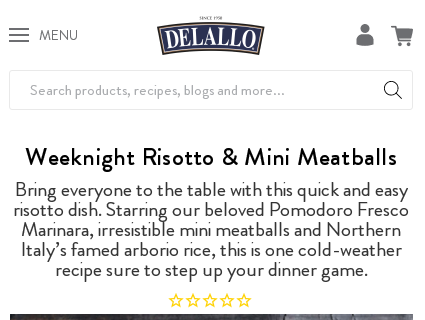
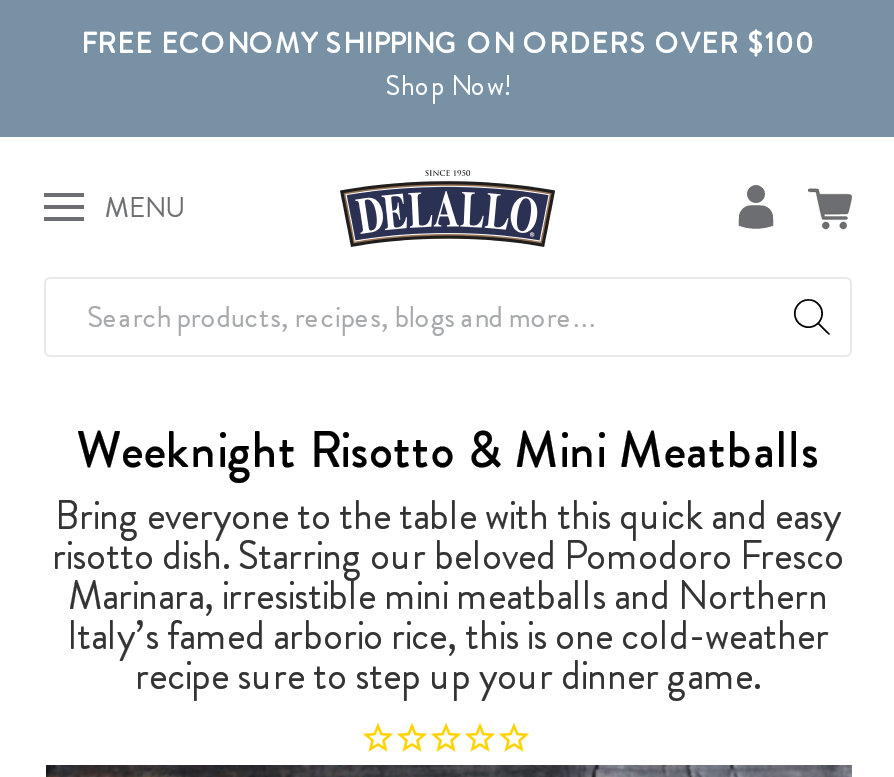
+ FREE ECONOMY SHIPPING ON ORDERS OVER $100
+ Shop Now!
